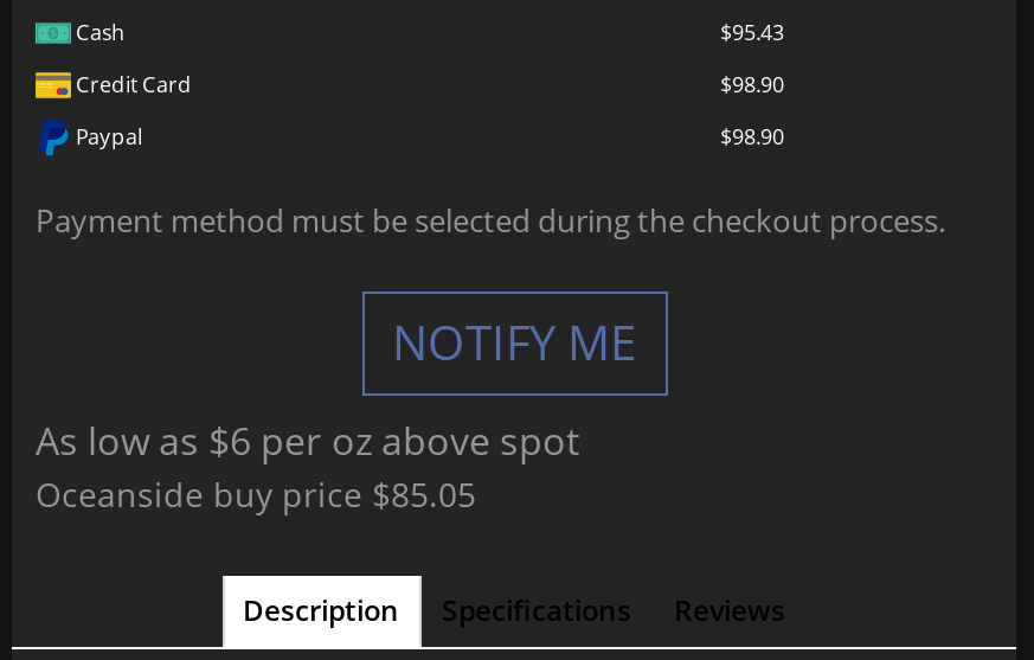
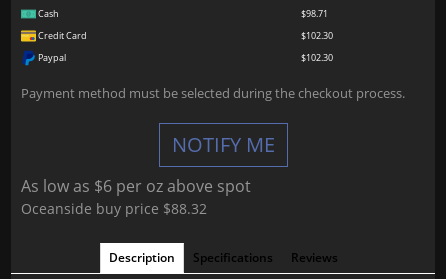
- $95.43
+ $98.71

- $98.90
+ $102.30

- $98.90
+ $102.30

- Oceanside buy price $85.05
+ Oceanside buy price $88.32
